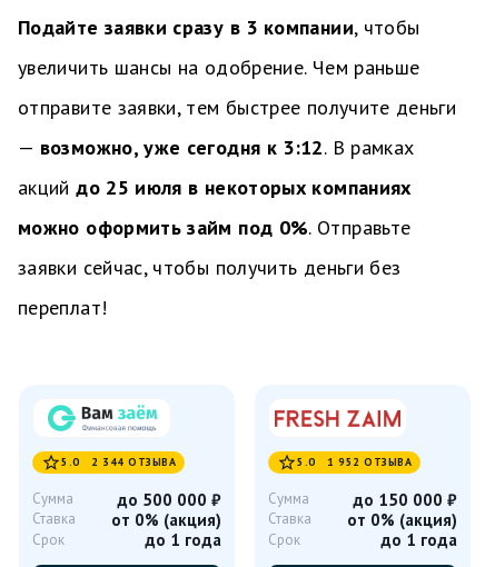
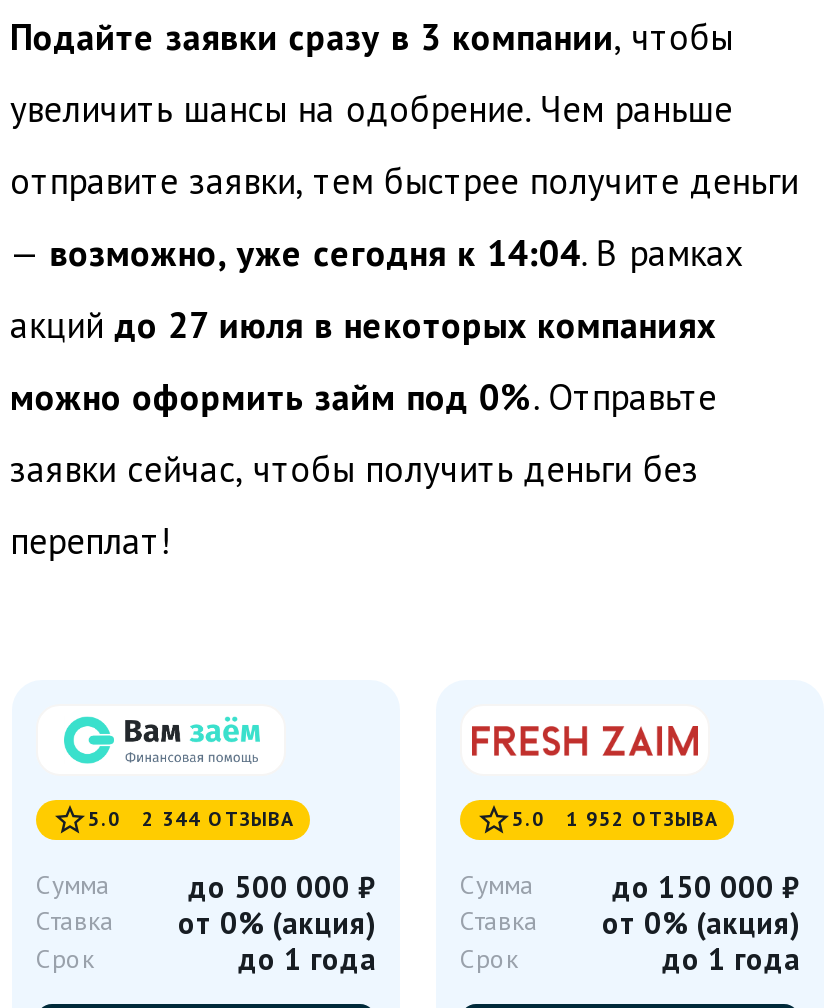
- — возможно, уже сегодня к 3:12. В рамках
+ — возможно, уже сегодня к 14:04. В рамках

- акций до 25 июля в некоторых компаниях
+ акций до 27 июля в некоторых компаниях
